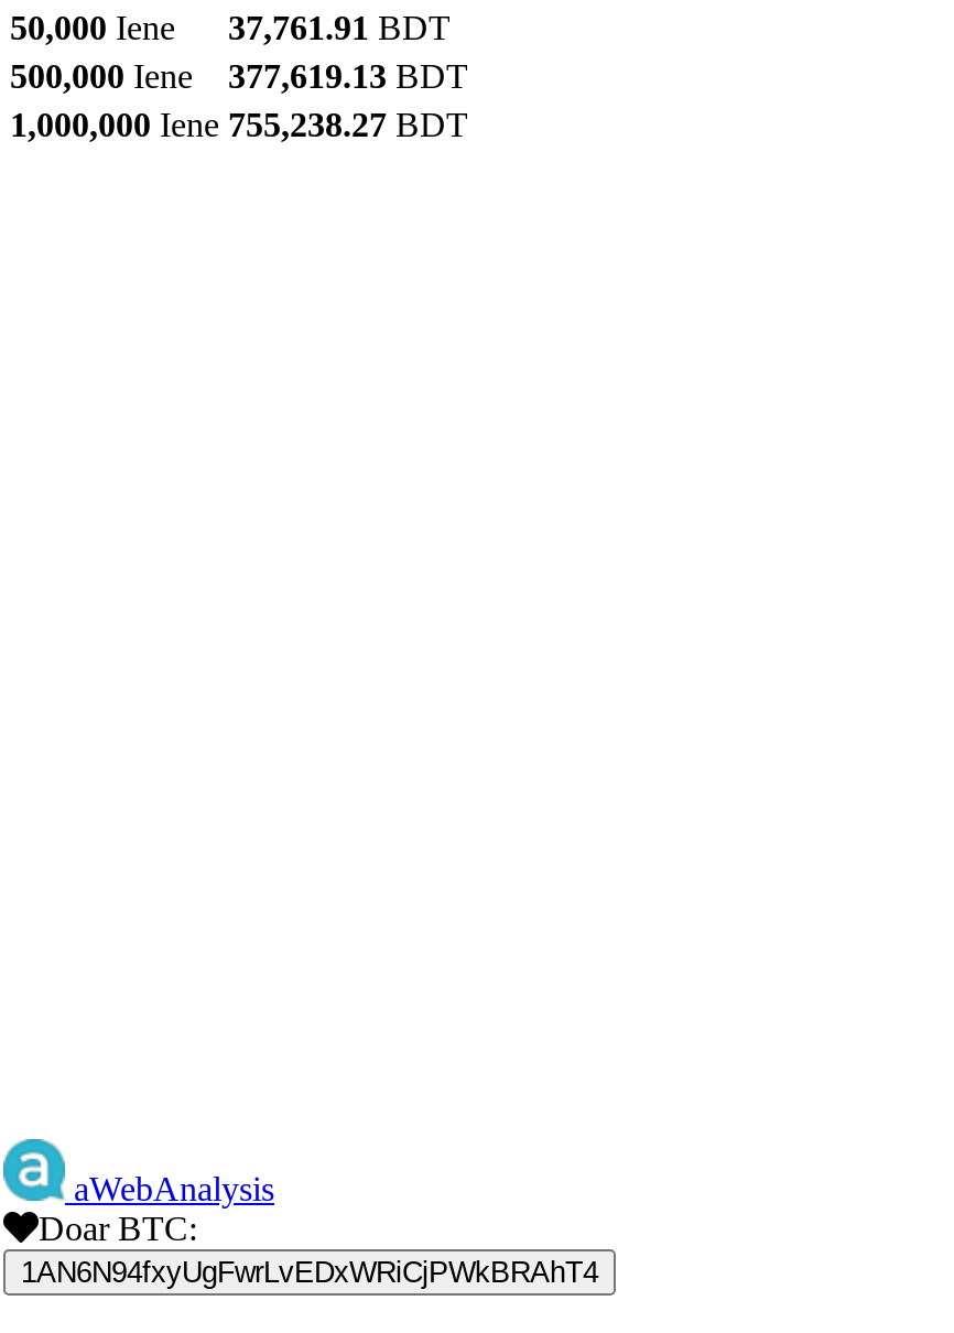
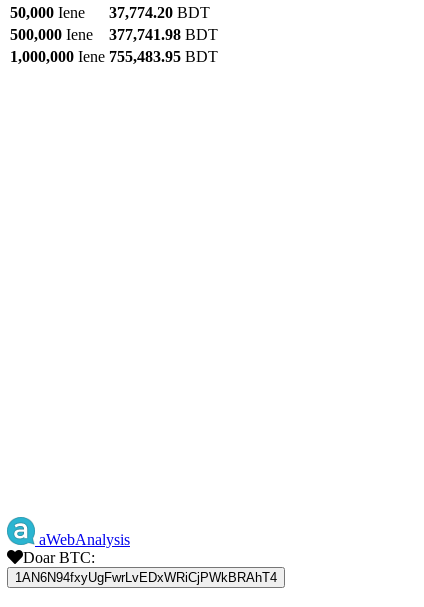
- 50,000 Iene 37,761.91 BDT
+ 50,000 Iene 37,774.20 BDT

- 500,000 Iene 377,619.13 BDT
+ 500,000 Iene 377,741.98 BDT

- 1,000,000 Iene 755,238.27 BDT
+ 1,000,000 Iene 755,483.95 BDT
